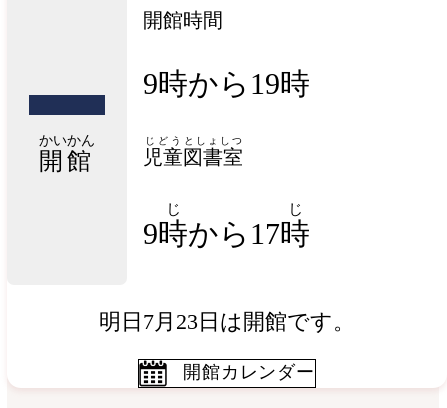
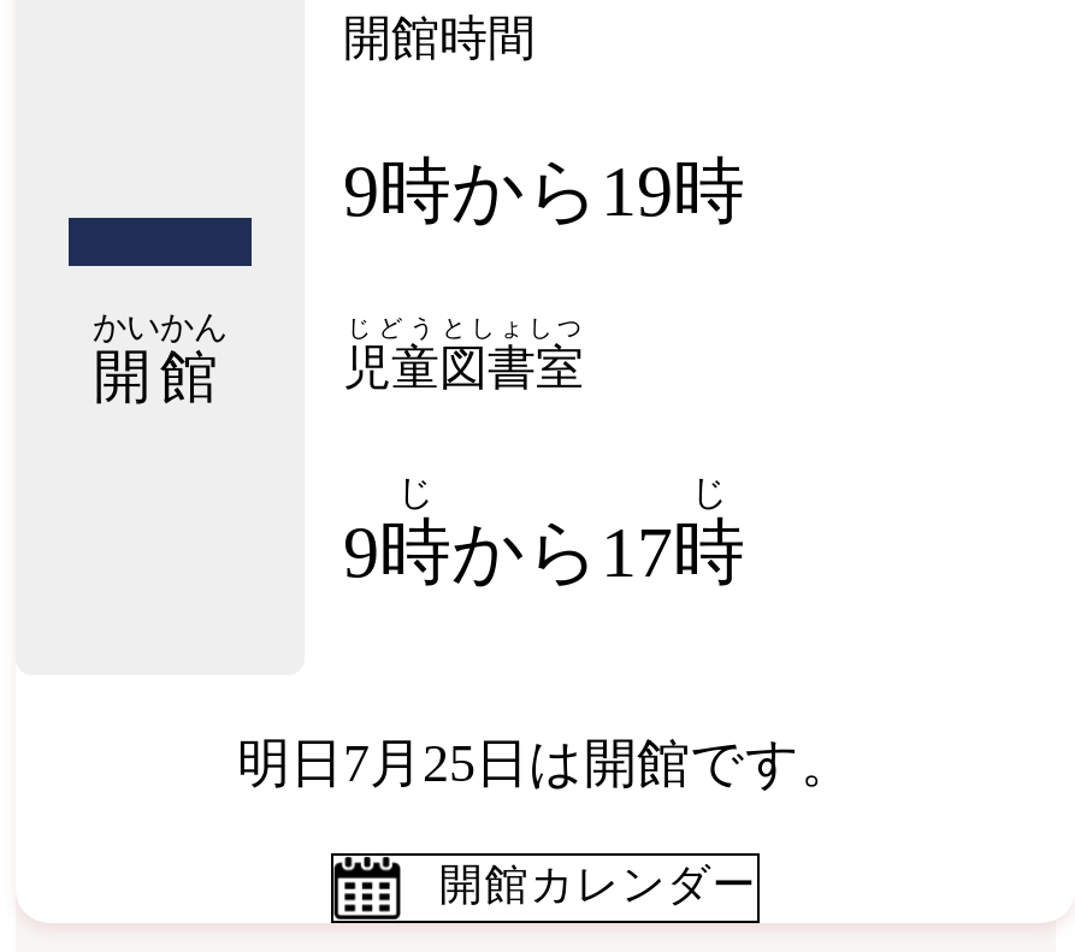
- 明日7月23日は開館です。
+ 明日7月25日は開館です。
